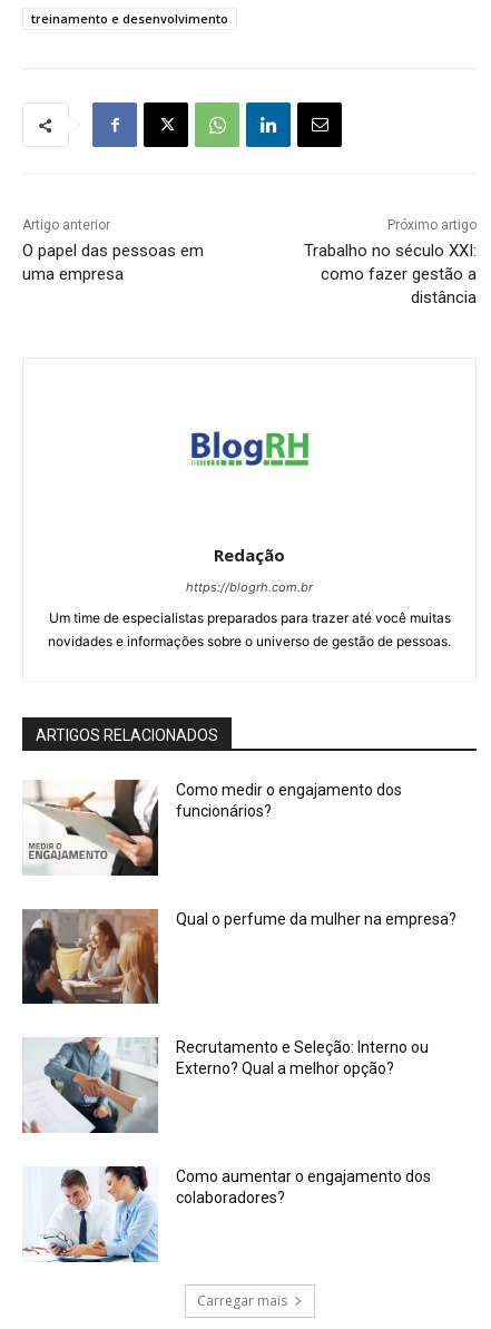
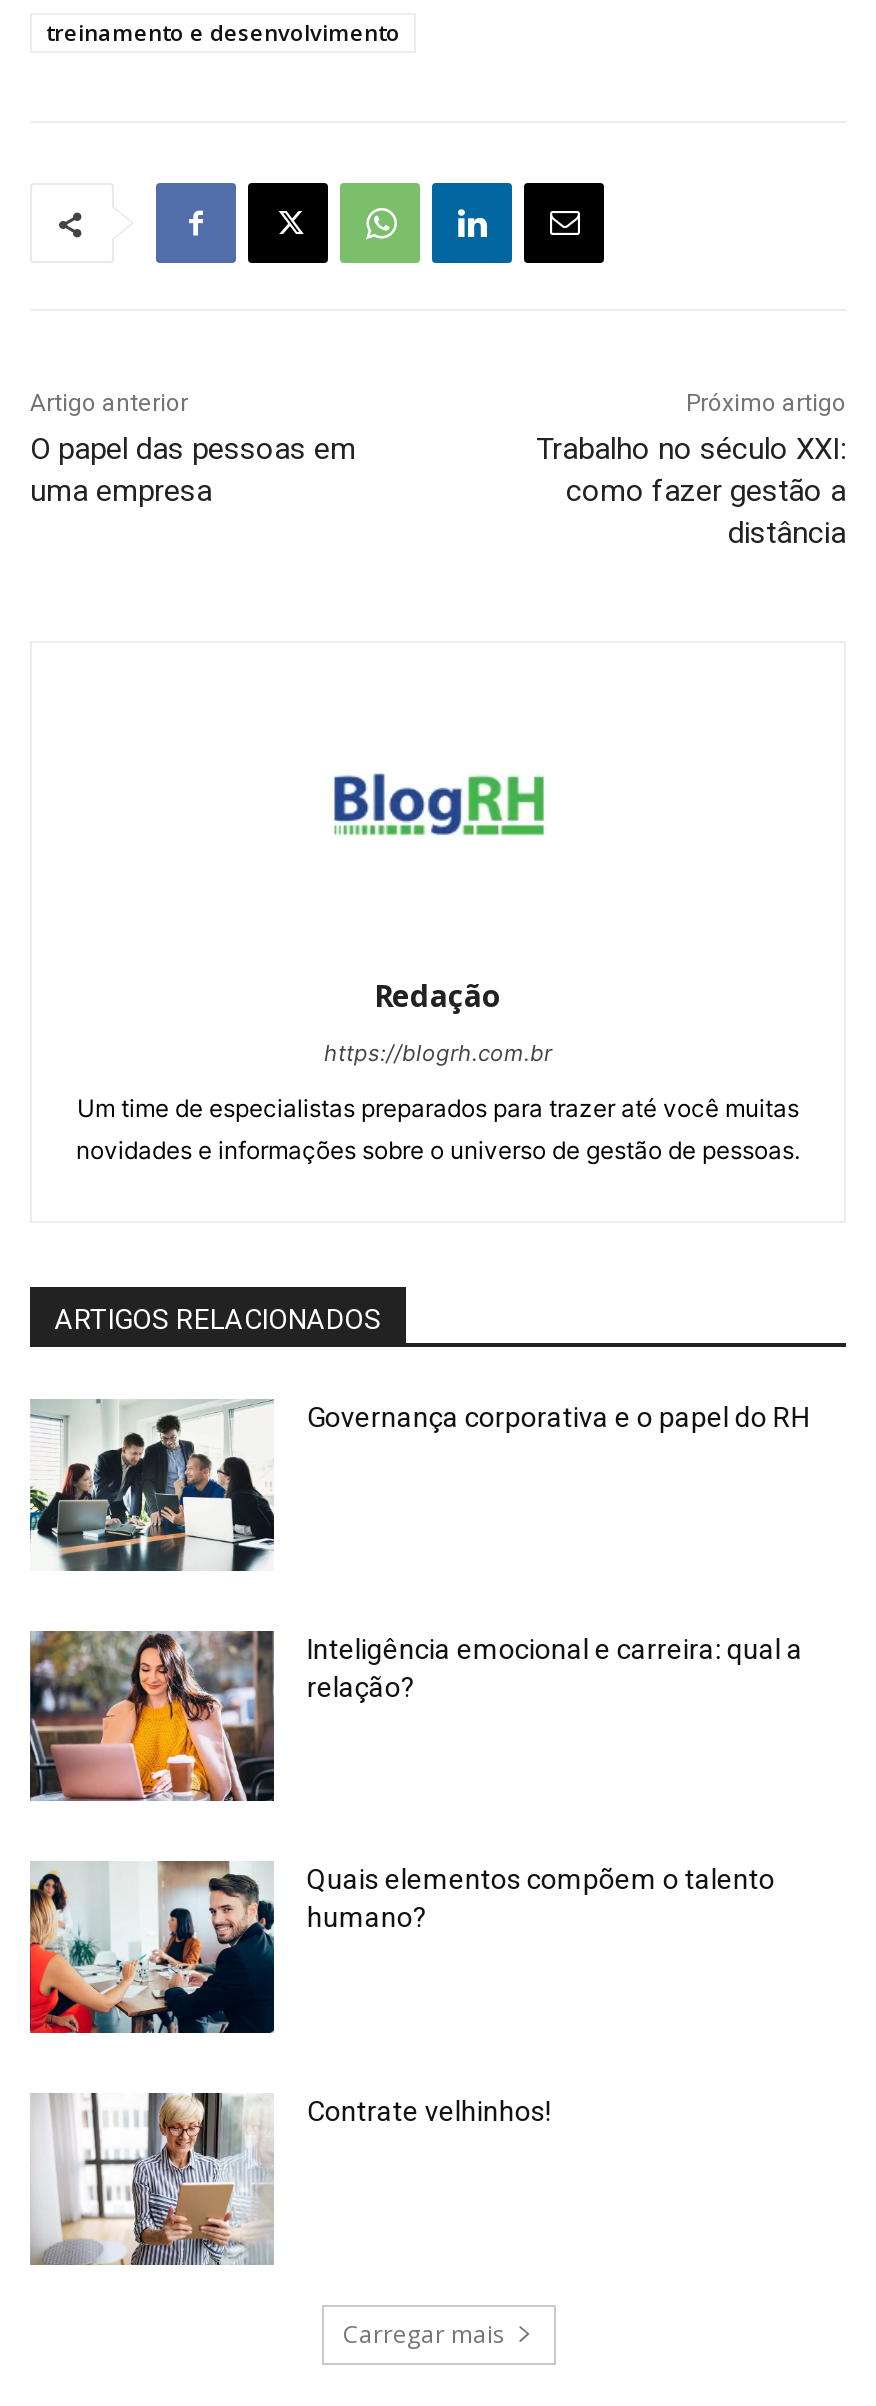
- [image]
- Como medir o engajamento dos
- funcionários?
+ [image]
+ Governança corporativa e o papel do RH

- [image]
- Qual o perfume da mulher na empresa?
+ [image]
+ Inteligência emocional e carreira: qual a
+ relação?

- [image]
- Recrutamento e Seleção: Interno ou
- Externo? Qual a melhor opção?
+ [image]
+ Quais elementos compõem o talento
+ humano?

- [image]
- Como aumentar o engajamento dos
- colaboradores?
+ [image]
+ Contrate velhinhos!
